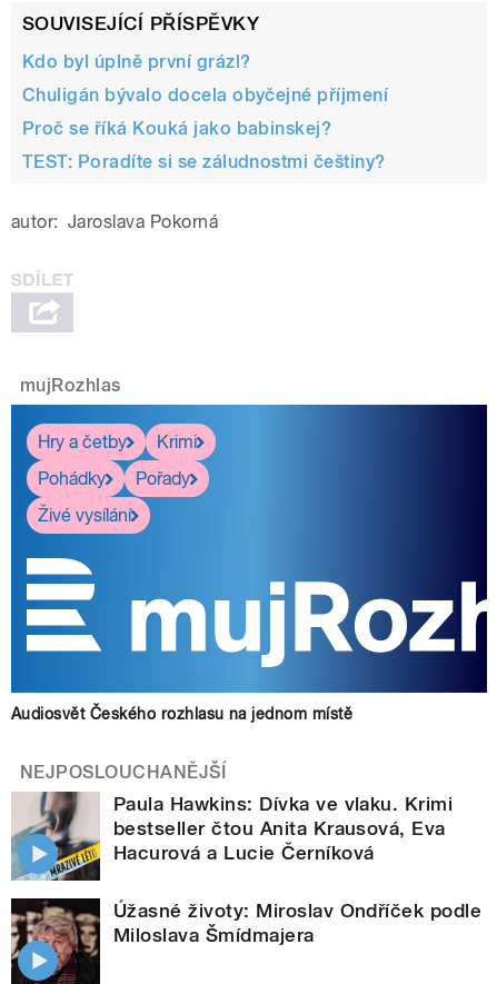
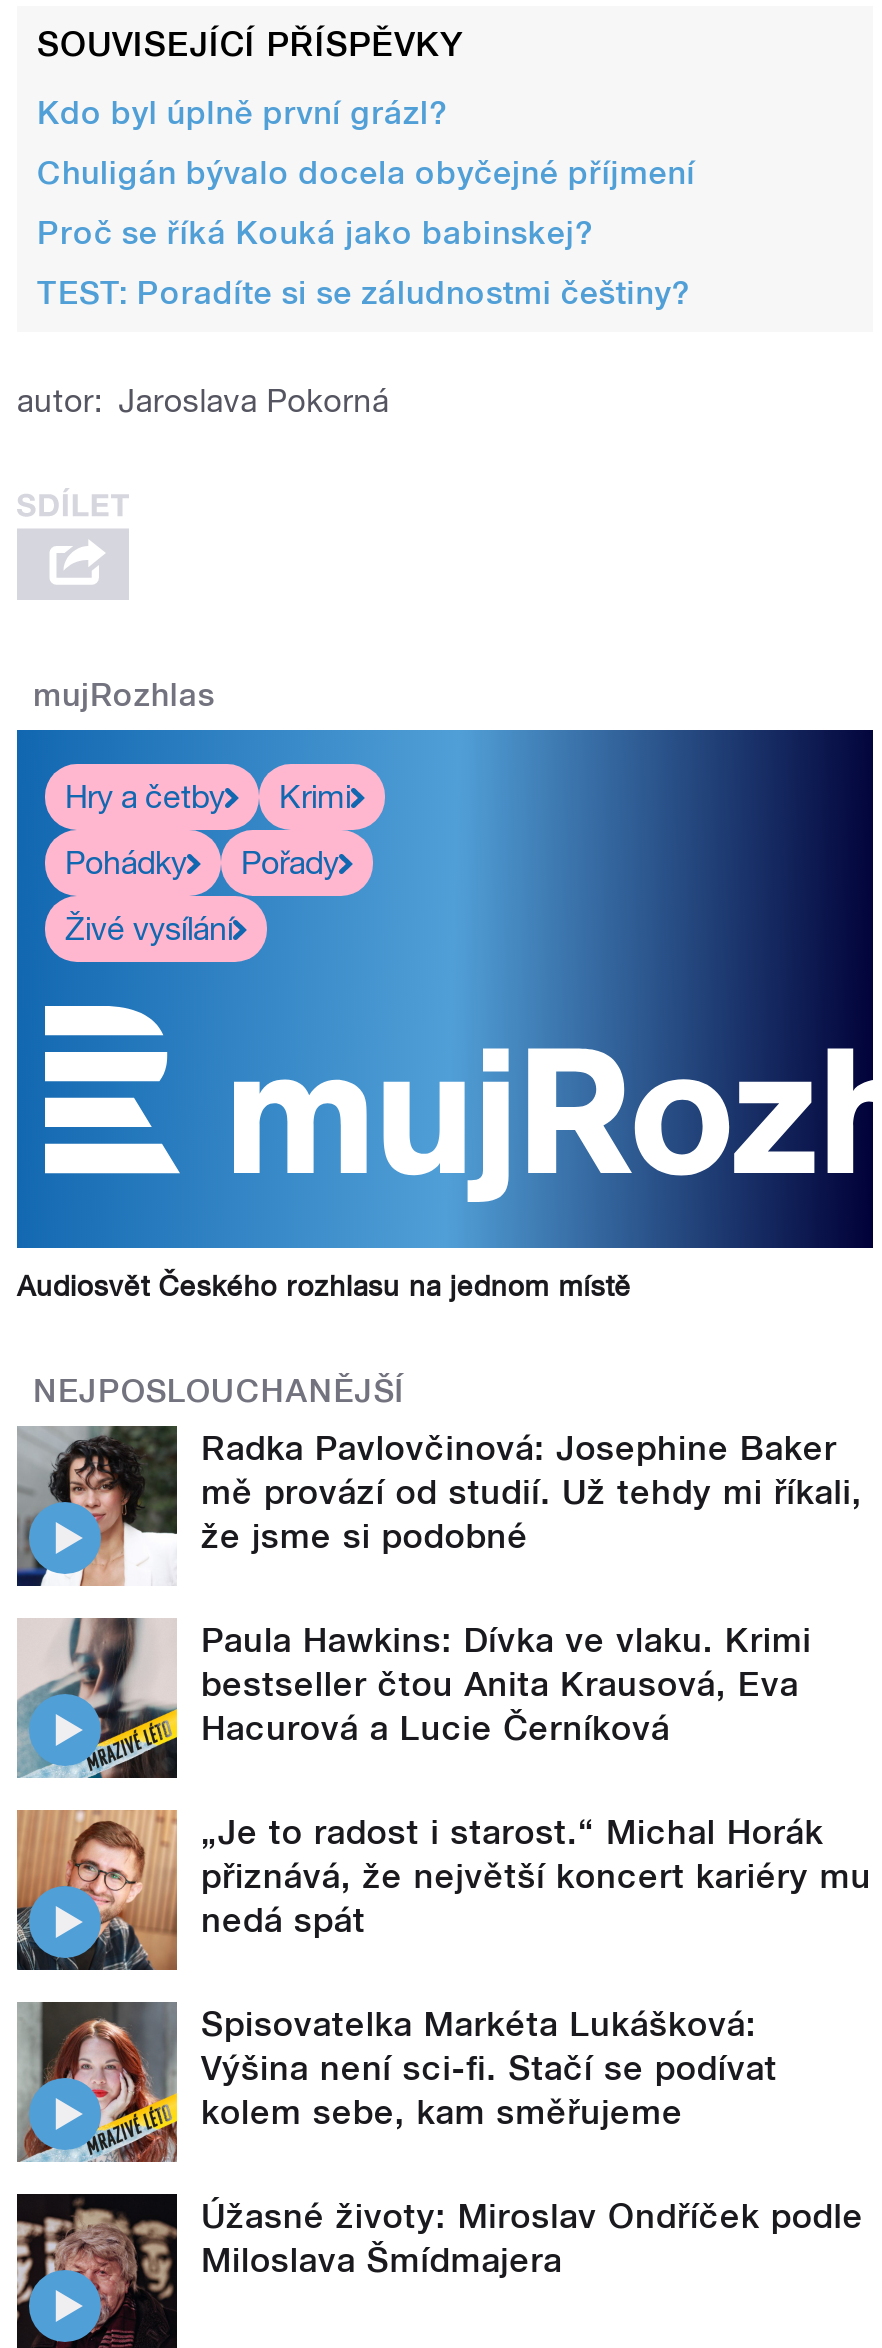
+ [image]
+ Radka Pavlovčinová: Josephine Baker
+ mě provází od studií. Už tehdy mi říkali,
+ že jsme si podobné

+ [image]
+ „Je to radost i starost.“ Michal Horák
+ přiznává, že největší koncert kariéry mu
+ nedá spát
+ Spisovatelka Markéta Lukášková:
+ Výšina není sci-fi. Stačí se podívat
+ kolem sebe, kam směřujeme

+ [image]
